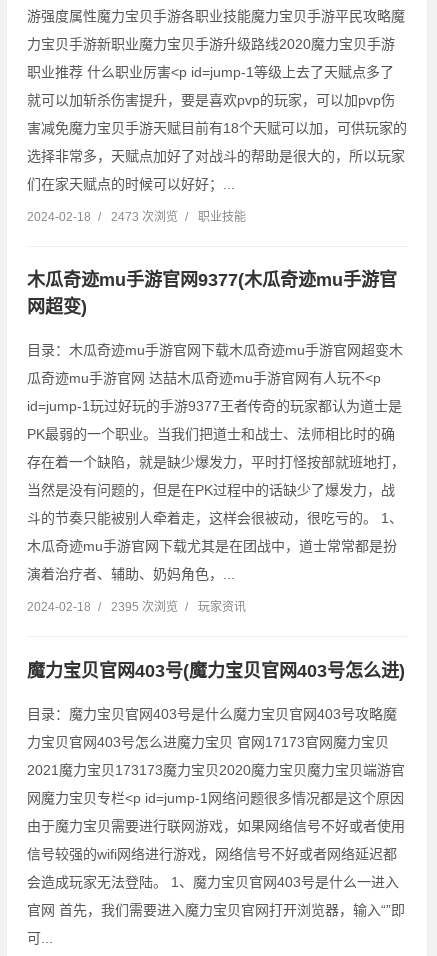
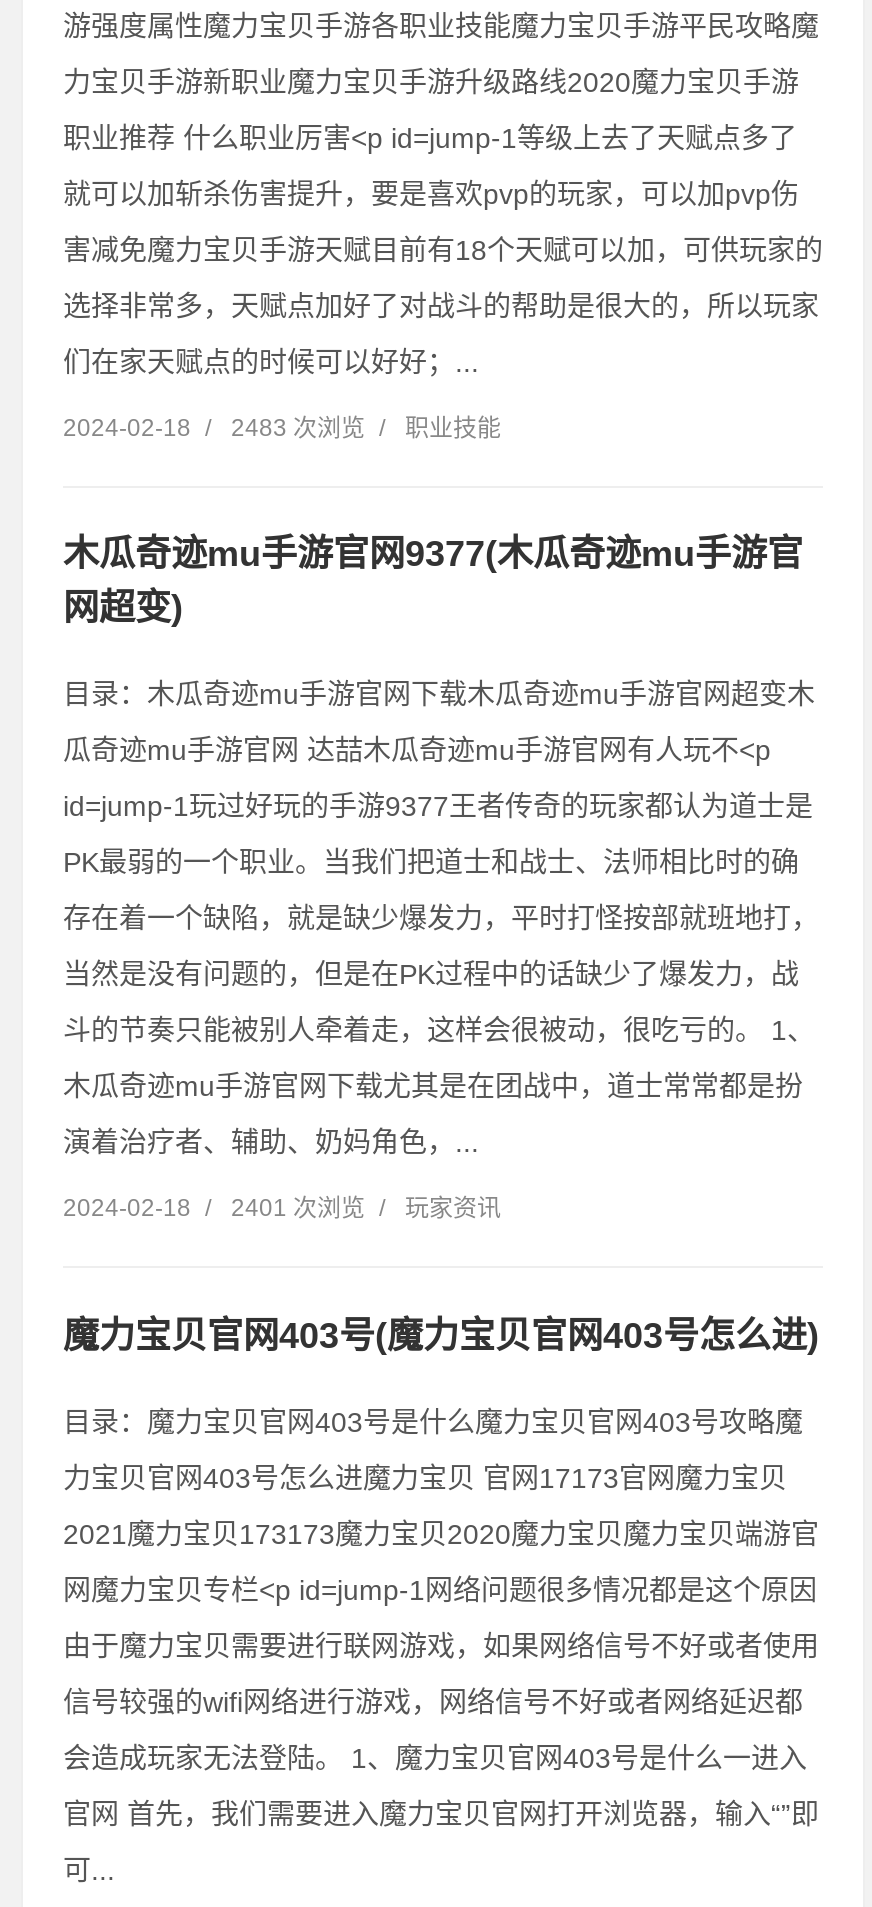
- 2024-02-18 / 2473 次浏览 / 职业技能
+ 2024-02-18 / 2483 次浏览 / 职业技能

- 2024-02-18 / 2395 次浏览 / 玩家资讯
+ 2024-02-18 / 2401 次浏览 / 玩家资讯
